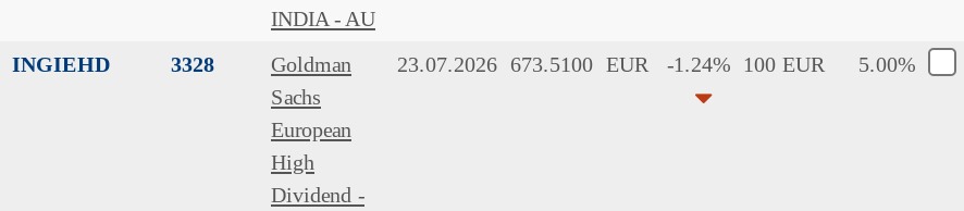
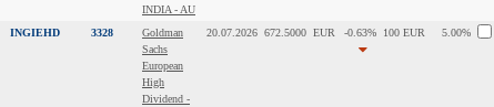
- 23.07.2026 673.5100 EUR
+ 20.07.2026 672.5000 EUR

- -1.24% 100 EUR
+ -0.63% 100 EUR
